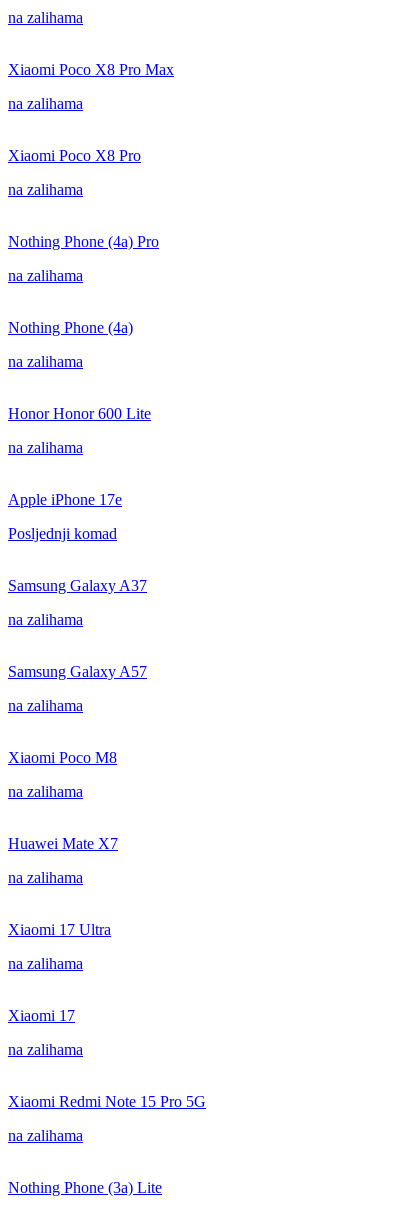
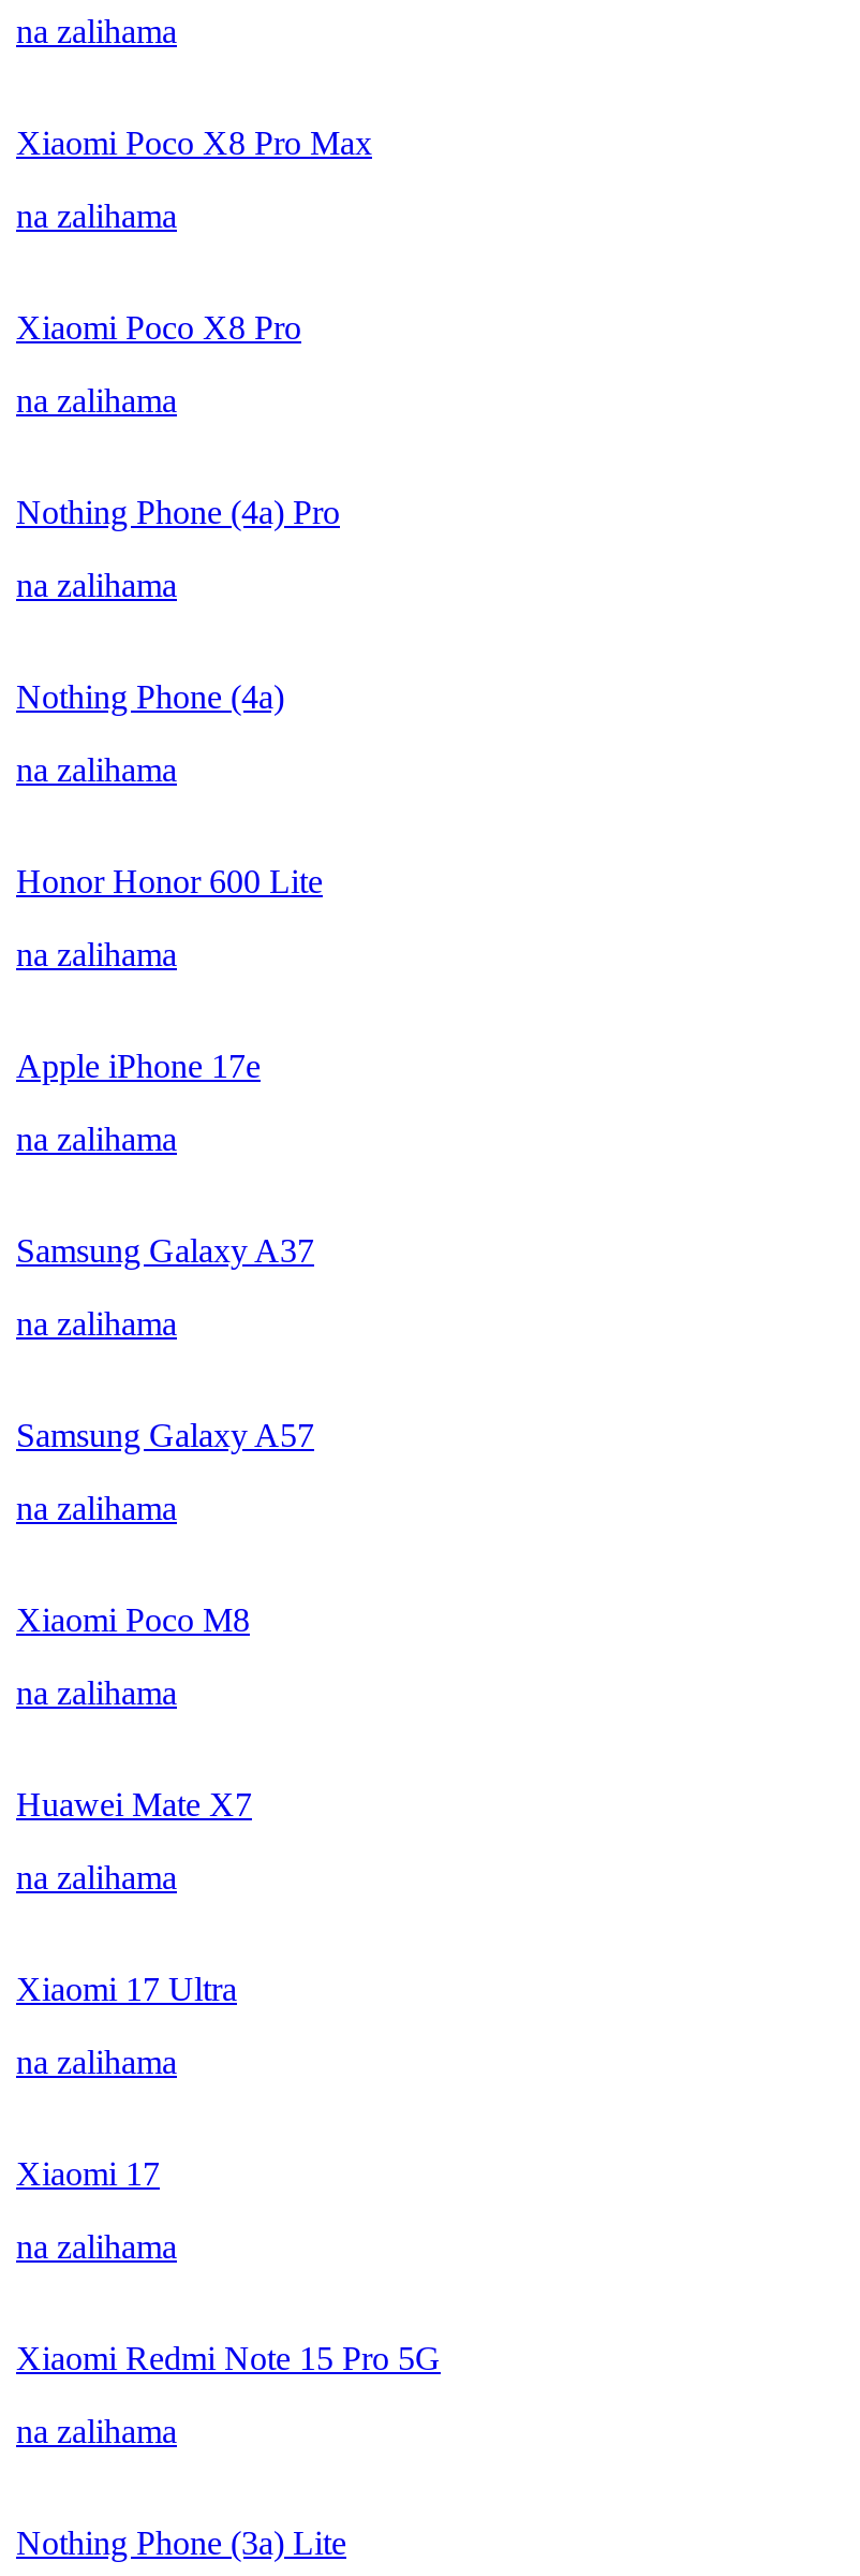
- Posljednji komad
+ na zalihama
